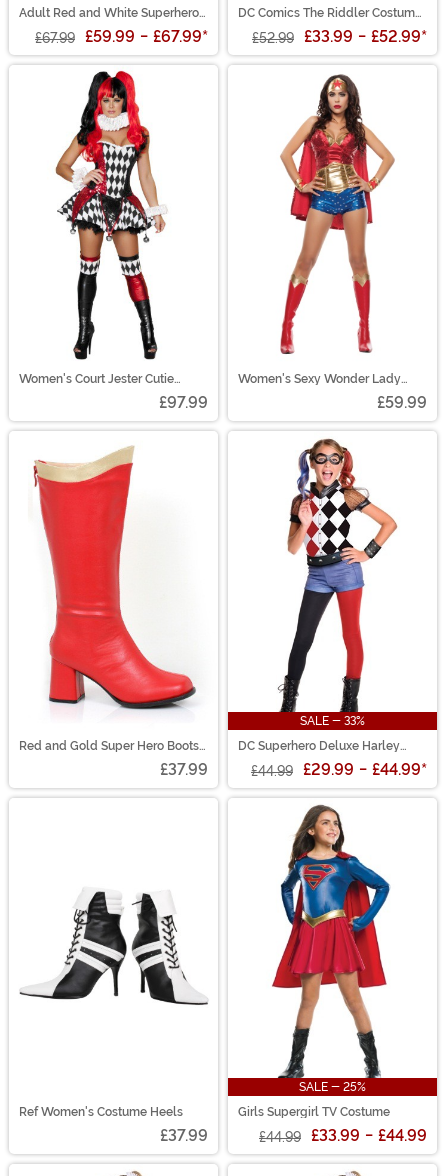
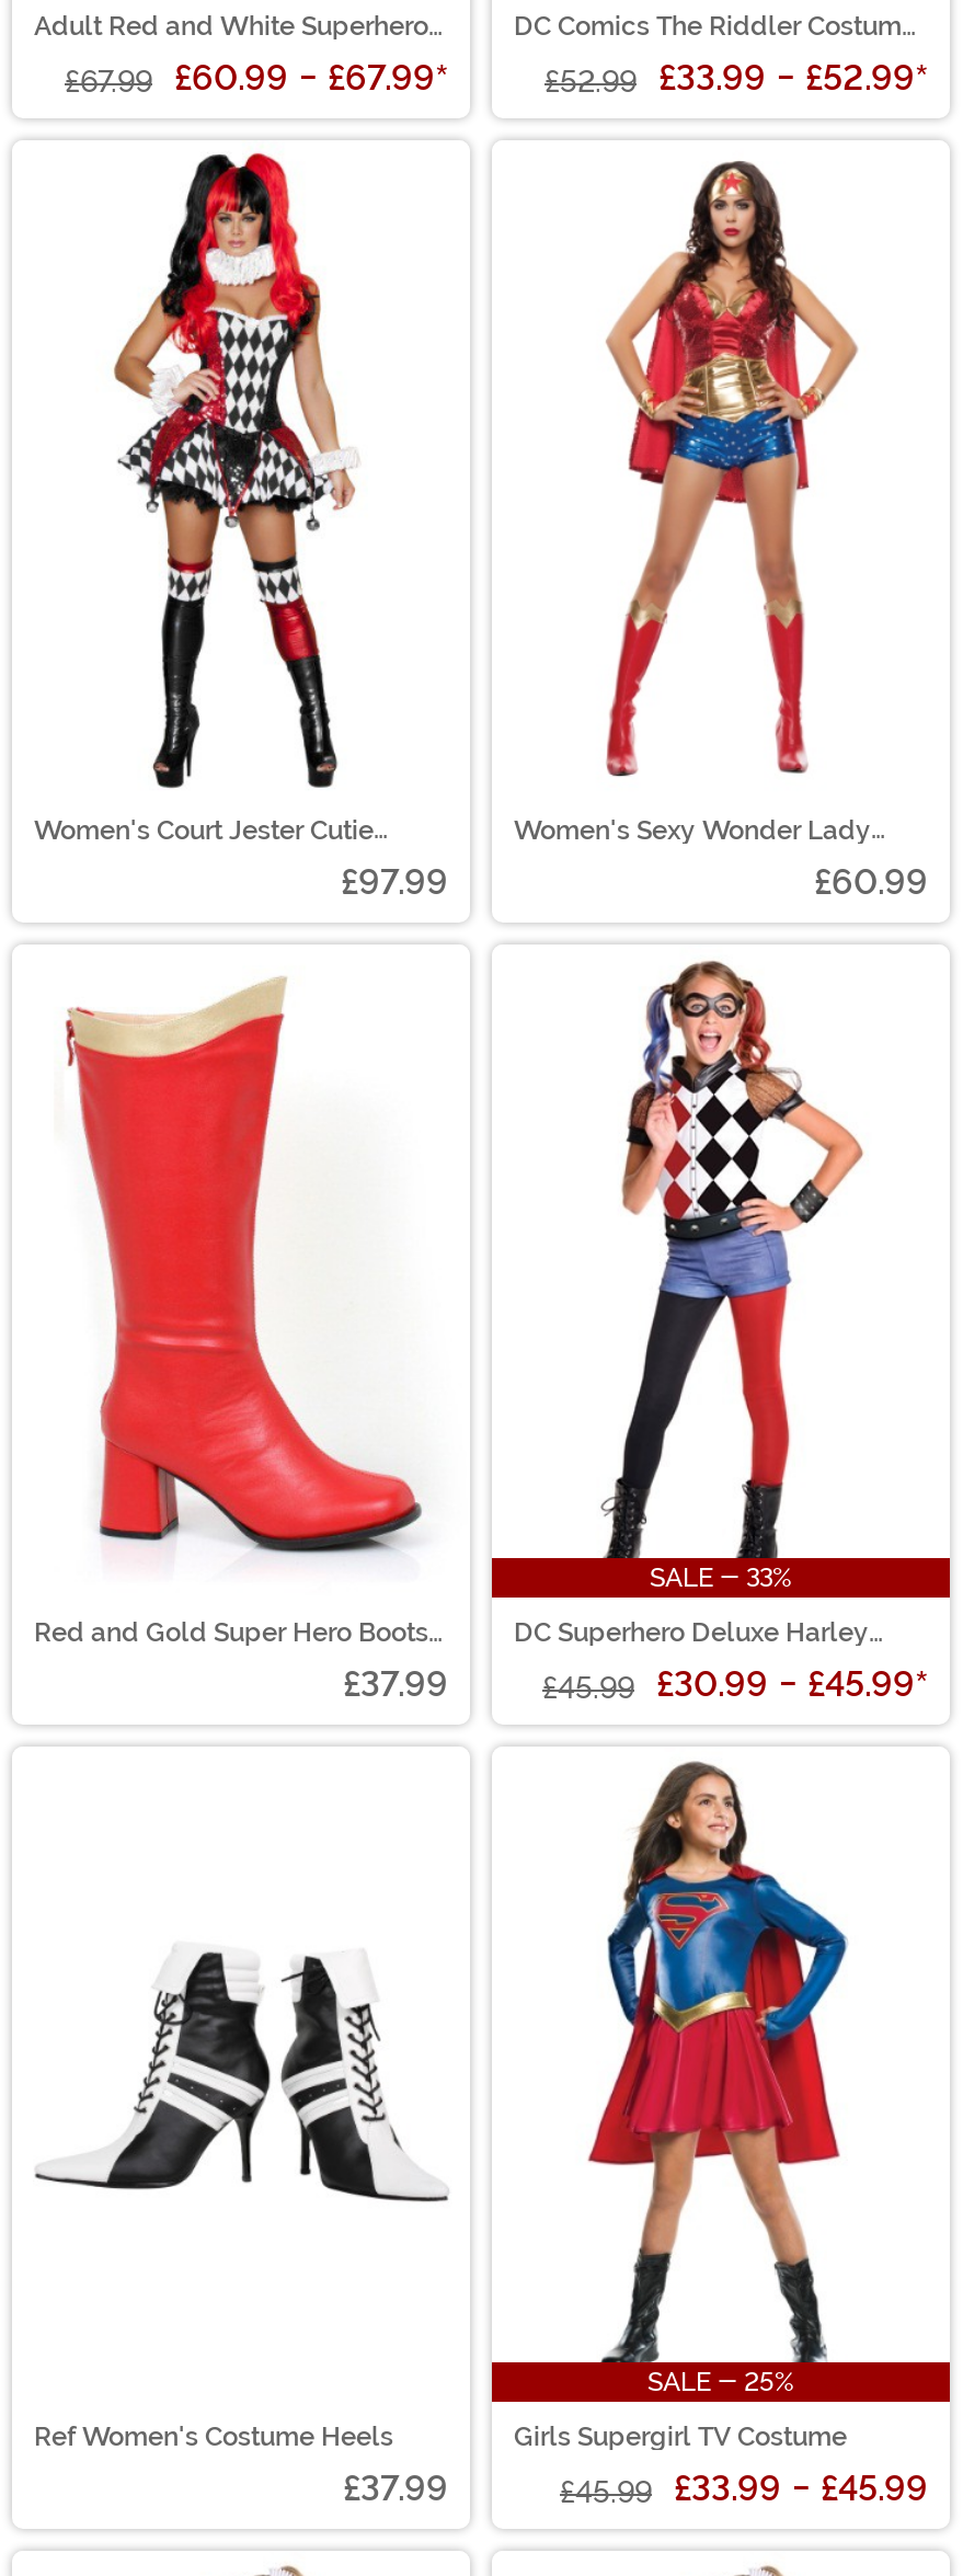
- £67.99 £59.99 - £67.99*
+ £67.99 £60.99 - £67.99*

- £59.99
+ £60.99

- £44.99
+ £45.99

- £29.99 - £44.99*
+ £30.99 - £45.99*

- £44.99
+ £45.99

- £33.99 - £44.99
+ £33.99 - £45.99
